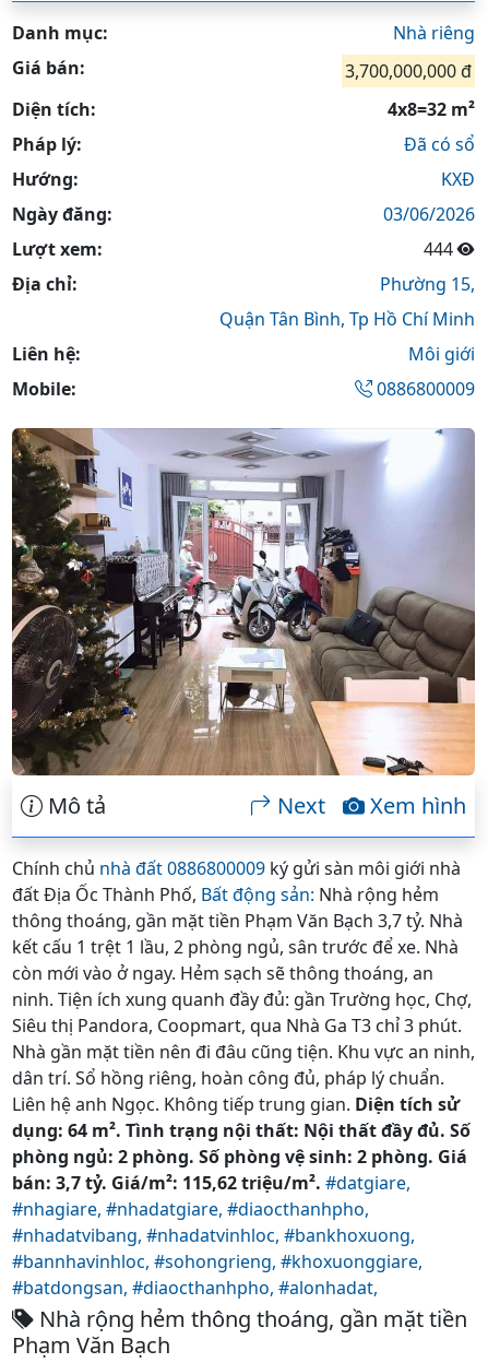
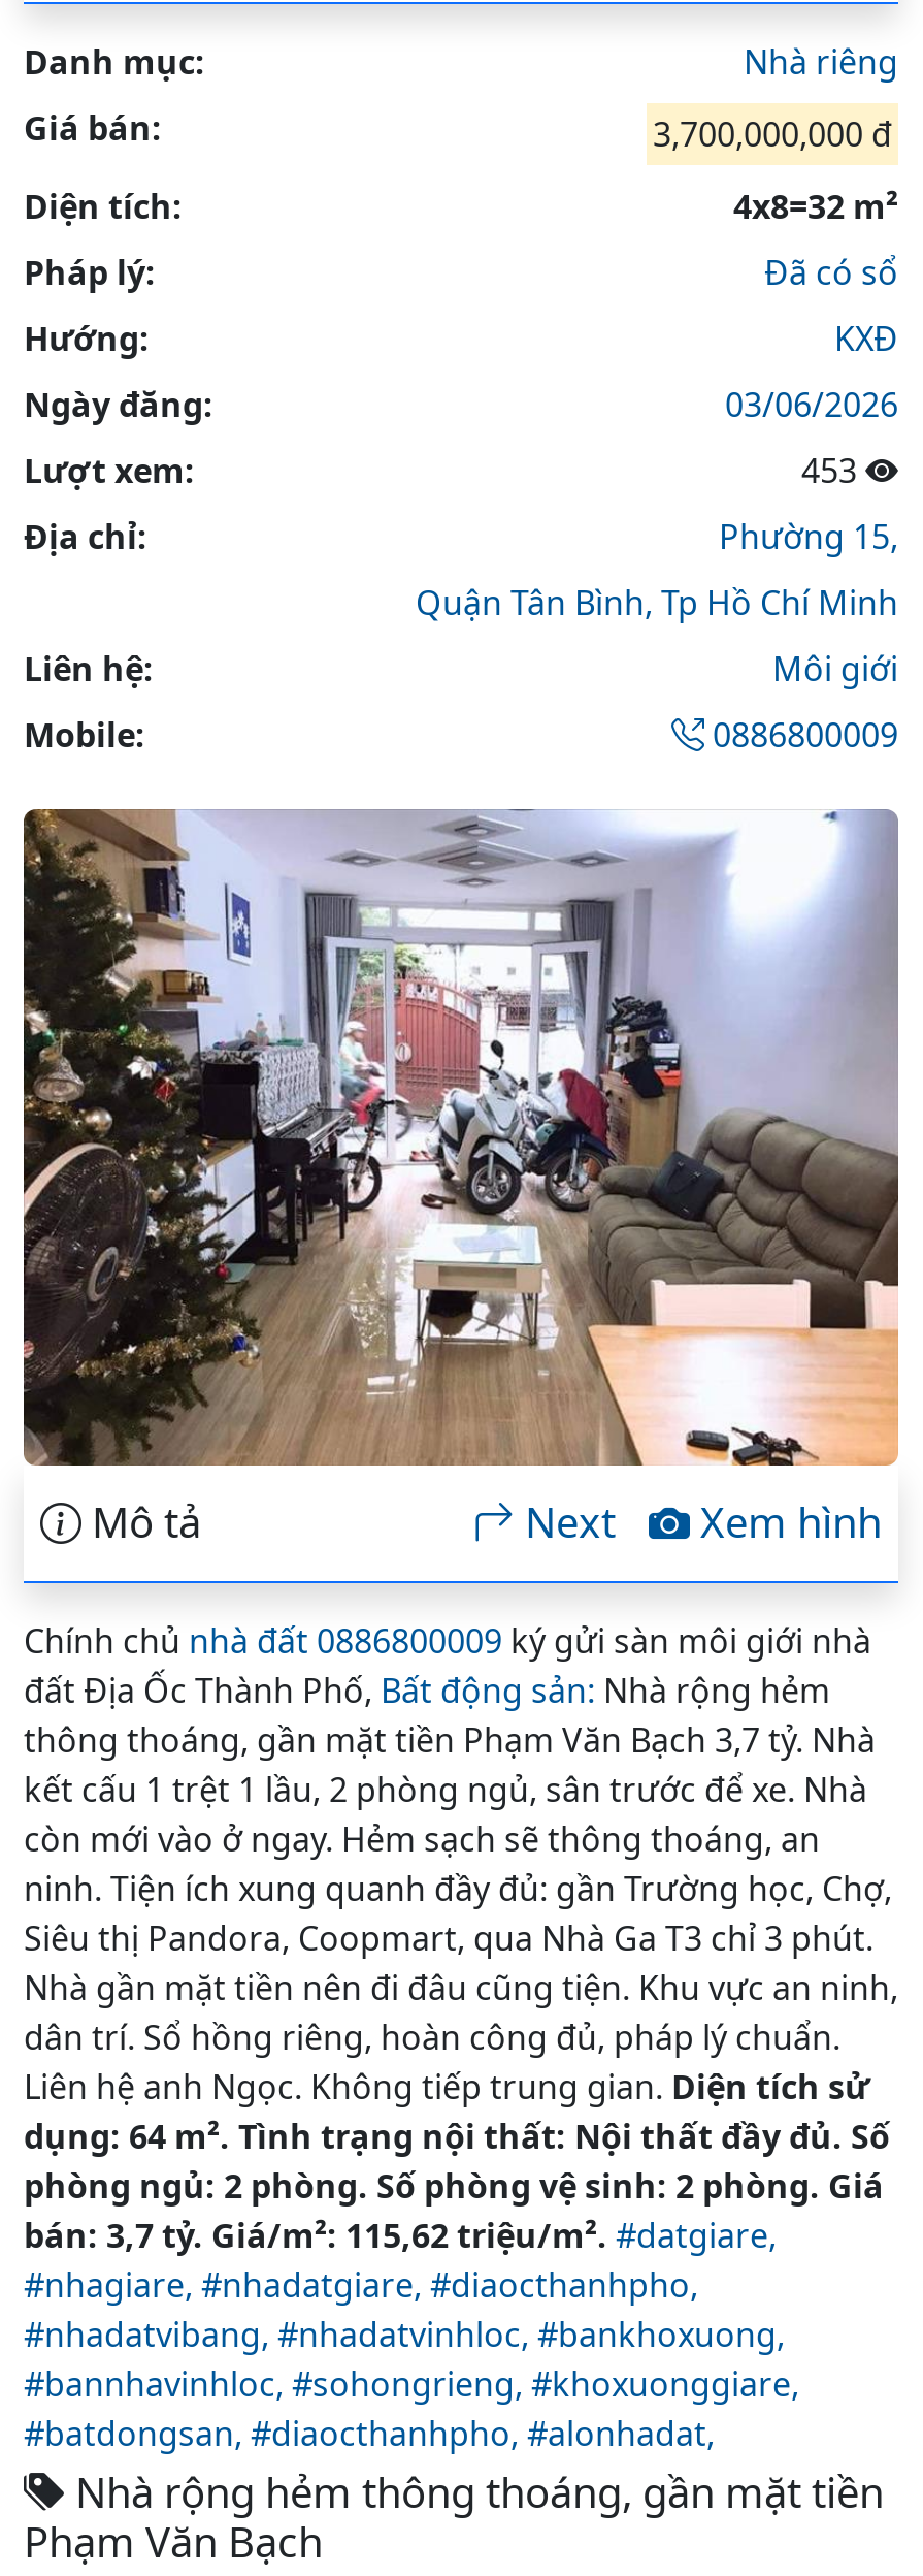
- 444
+ 453
